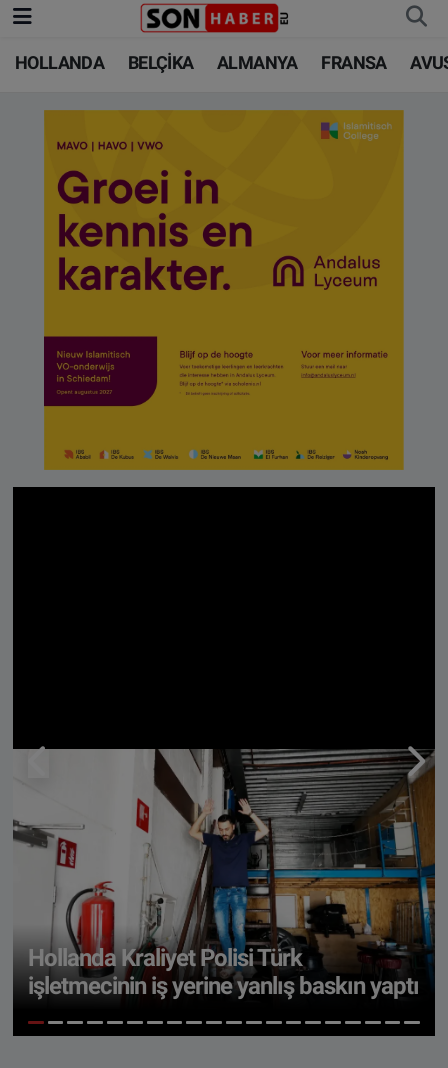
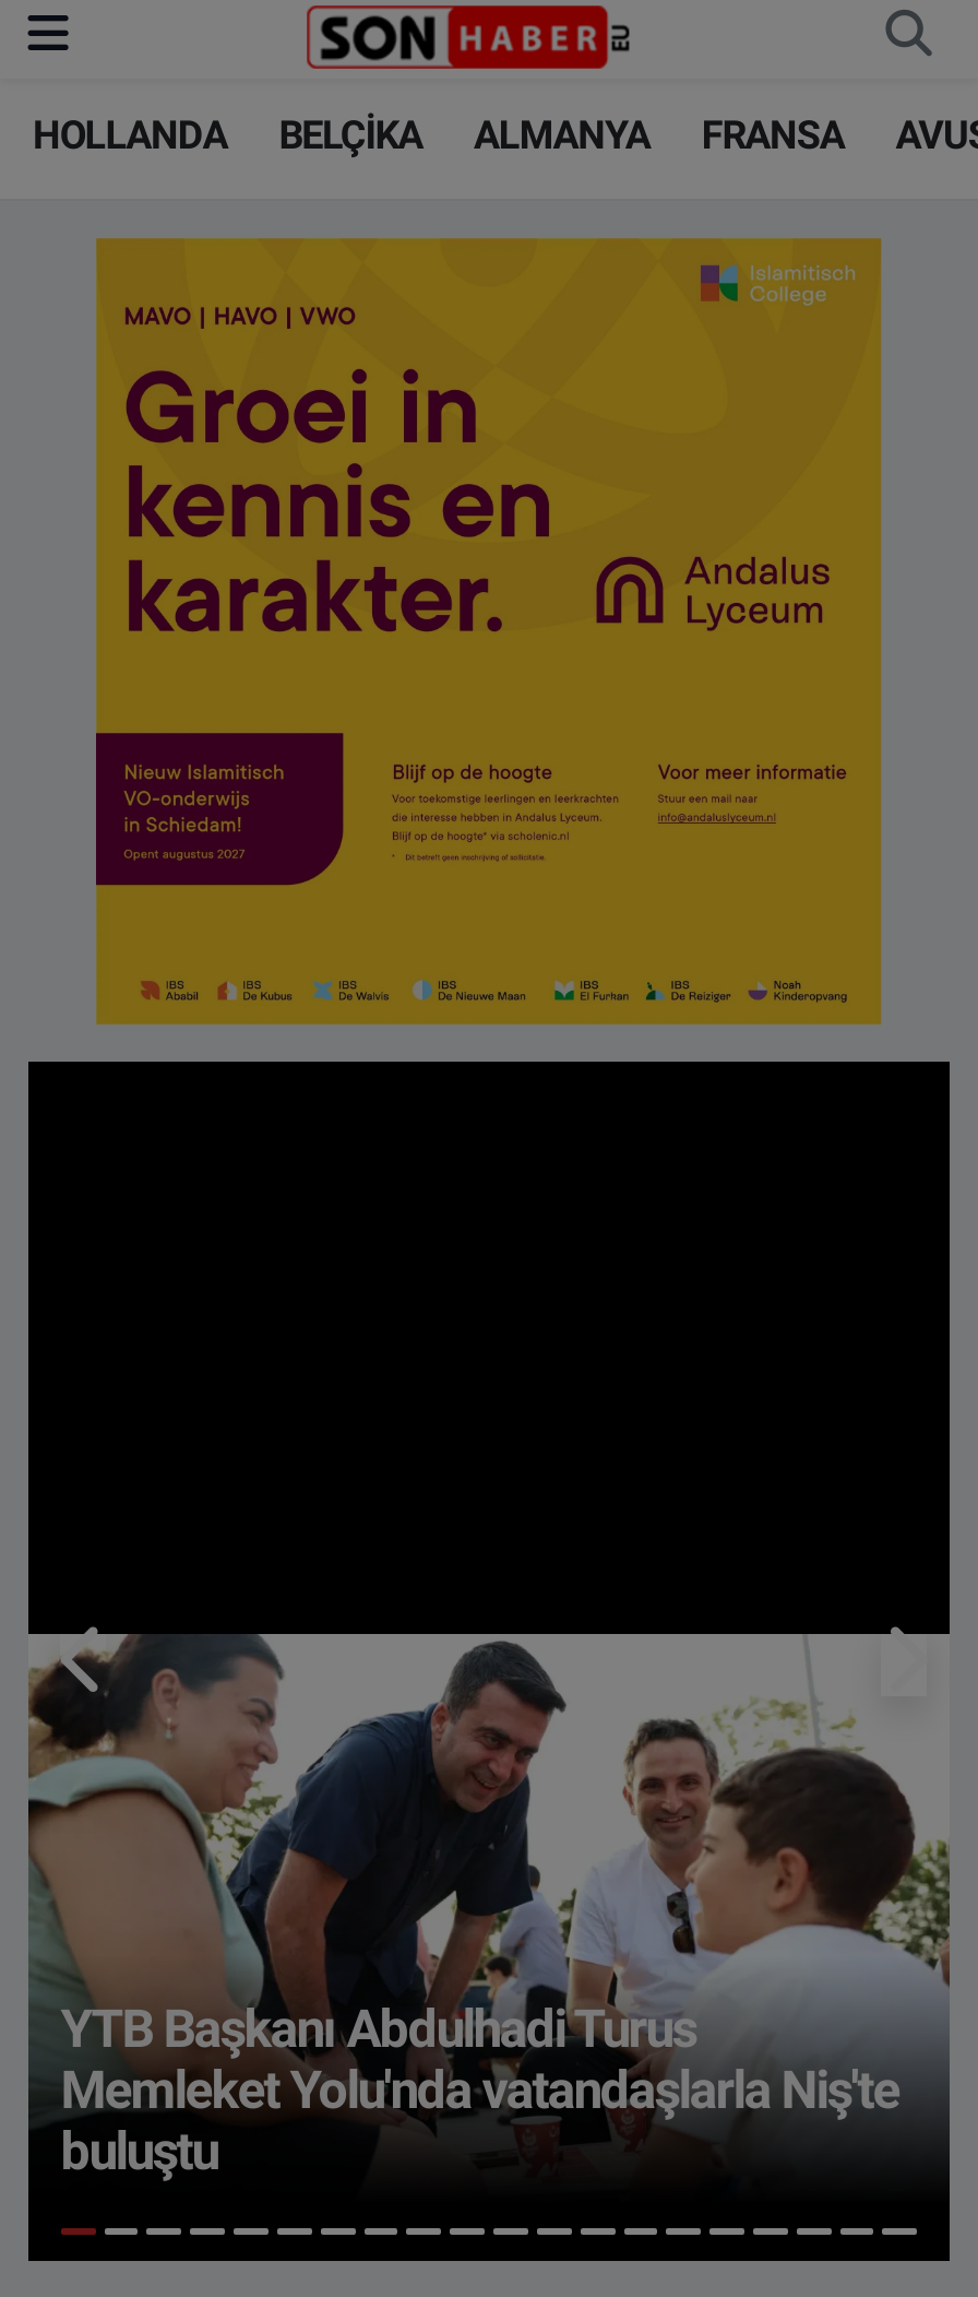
- [image]
- Hollanda Kraliyet Polisi Türk
- işletmecinin iş yerine yanlış baskın yaptı
+ [image]
+ YTB Başkanı Abdulhadi Turus
+ Memleket Yolu'nda vatandaşlarla Niş'te
+ buluştu
